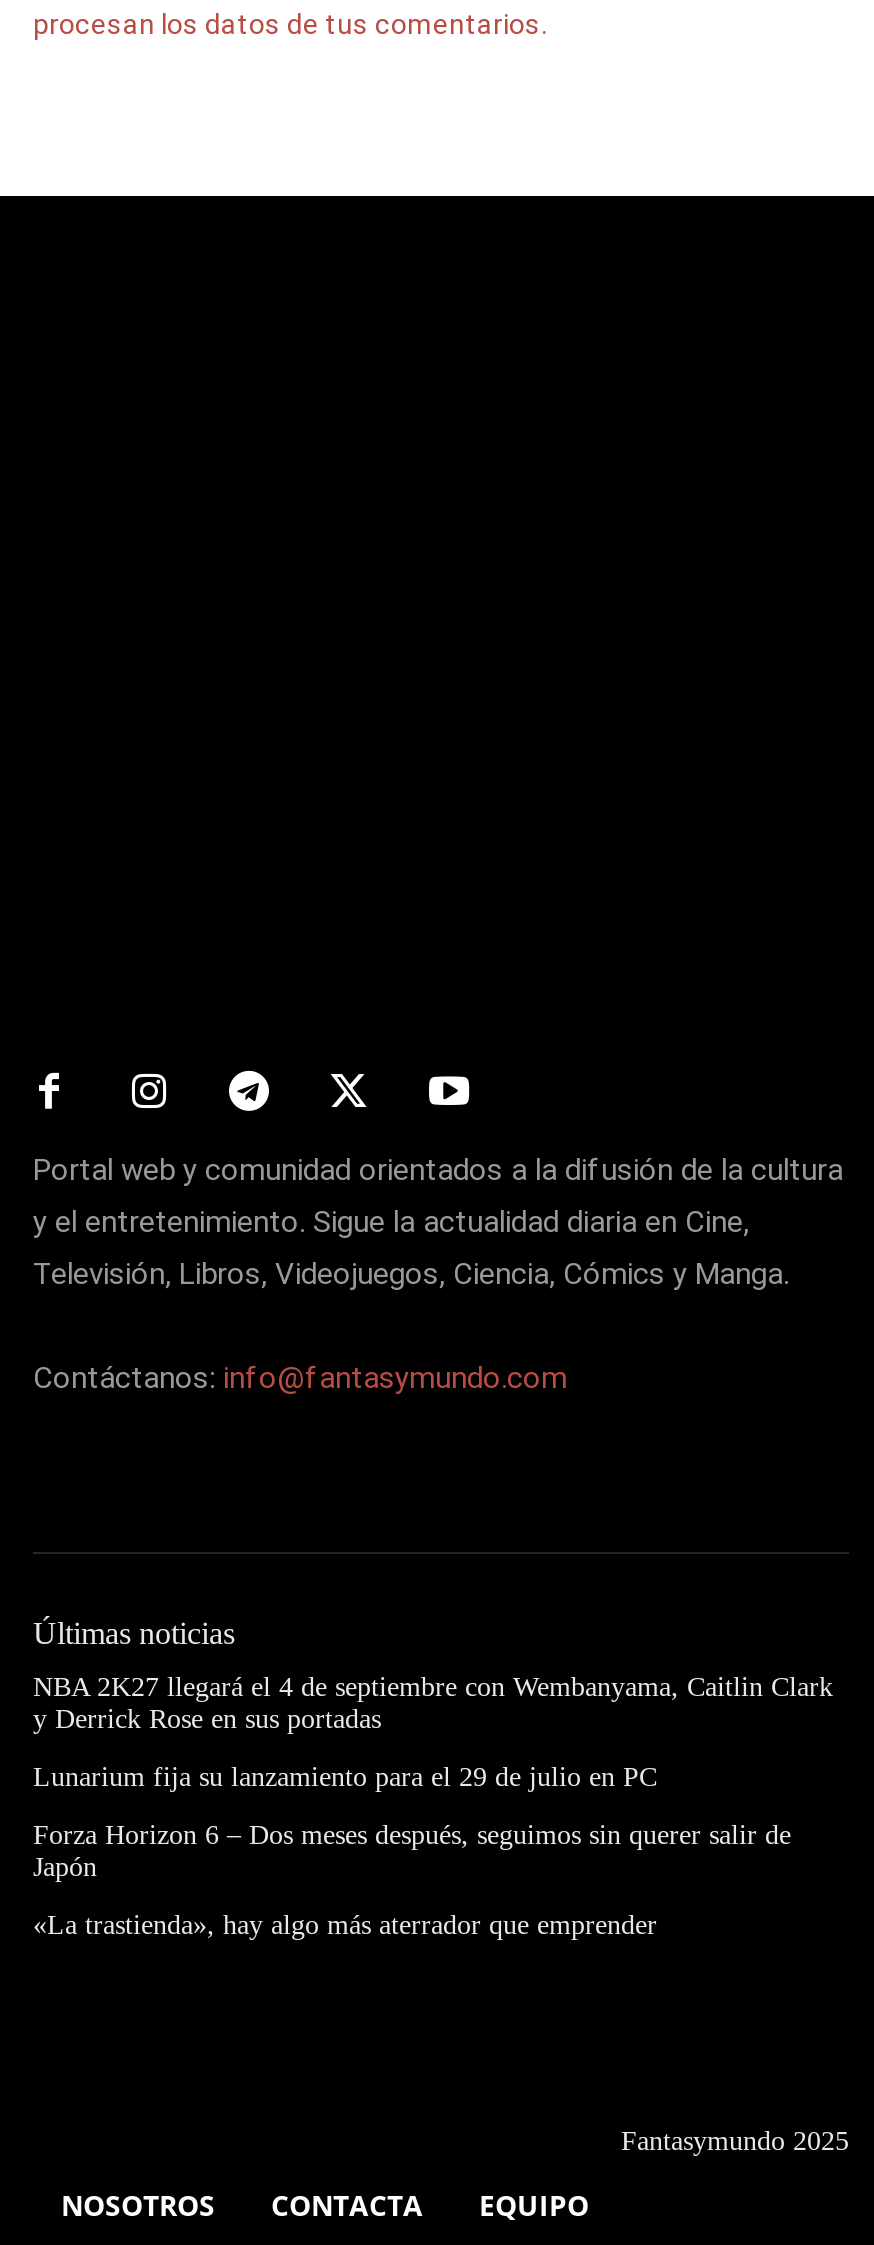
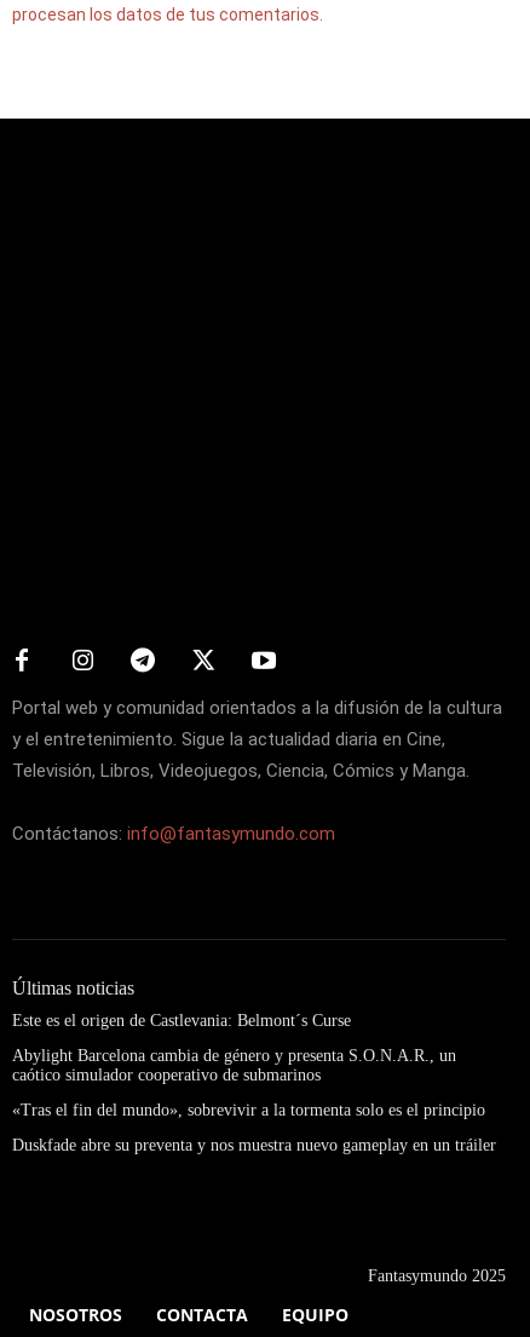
- NBA 2K27 llegará el 4 de septiembre con Wembanyama, Caitlin Clark
- y Derrick Rose en sus portadas
+ Este es el origen de Castlevania: Belmont´s Curse

- Lunarium fija su lanzamiento para el 29 de julio en PC
+ Abylight Barcelona cambia de género y presenta S.O.N.A.R., un
+ caótico simulador cooperativo de submarinos

- Forza Horizon 6 – Dos meses después, seguimos sin querer salir de
- Japón
+ «Tras el fin del mundo», sobrevivir a la tormenta solo es el principio

- «La trastienda», hay algo más aterrador que emprender
+ Duskfade abre su preventa y nos muestra nuevo gameplay en un tráiler
